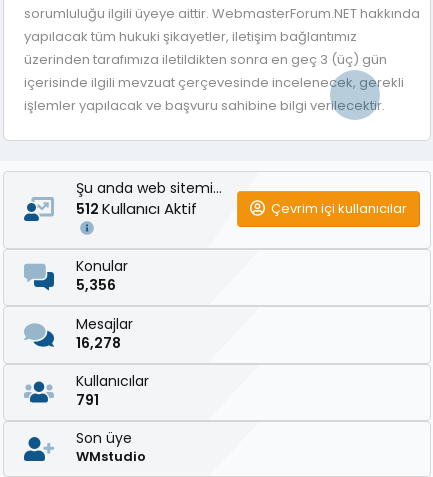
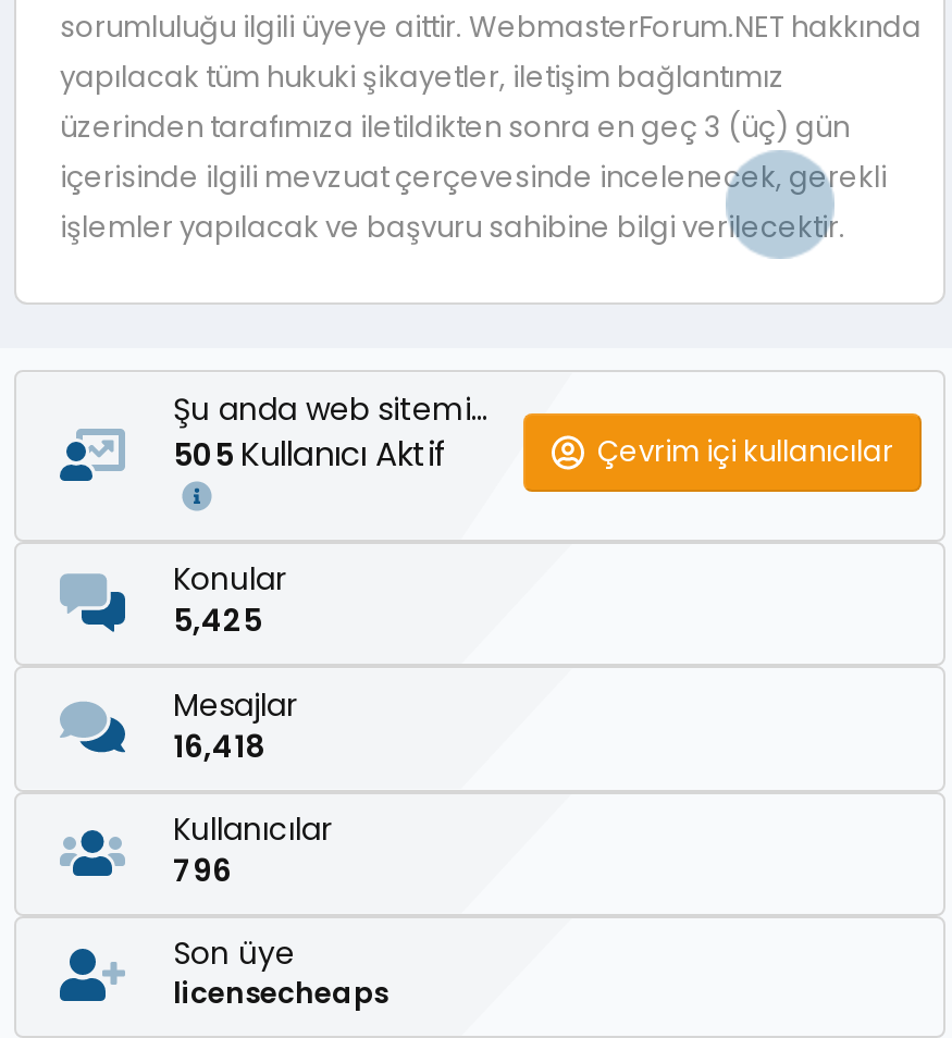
- 512 Kullanıcı Aktif
+ 505 Kullanıcı Aktif

- 5,356
+ 5,425

- 16,278
+ 16,418

- 791
+ 796

- WMstudio
+ licensecheaps
